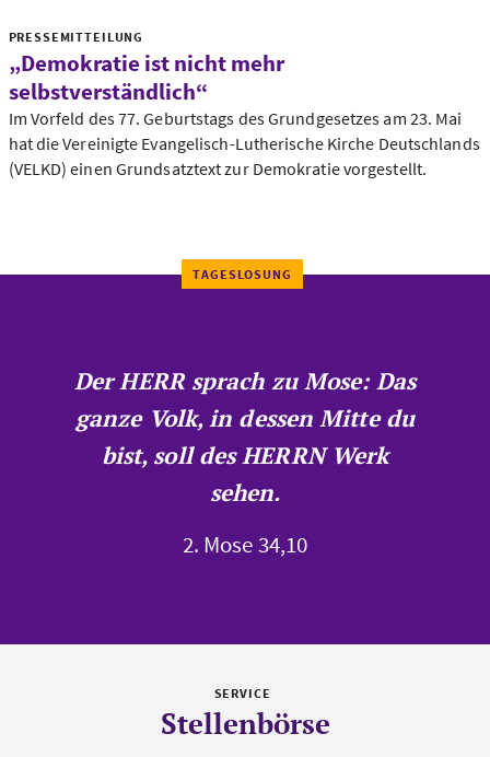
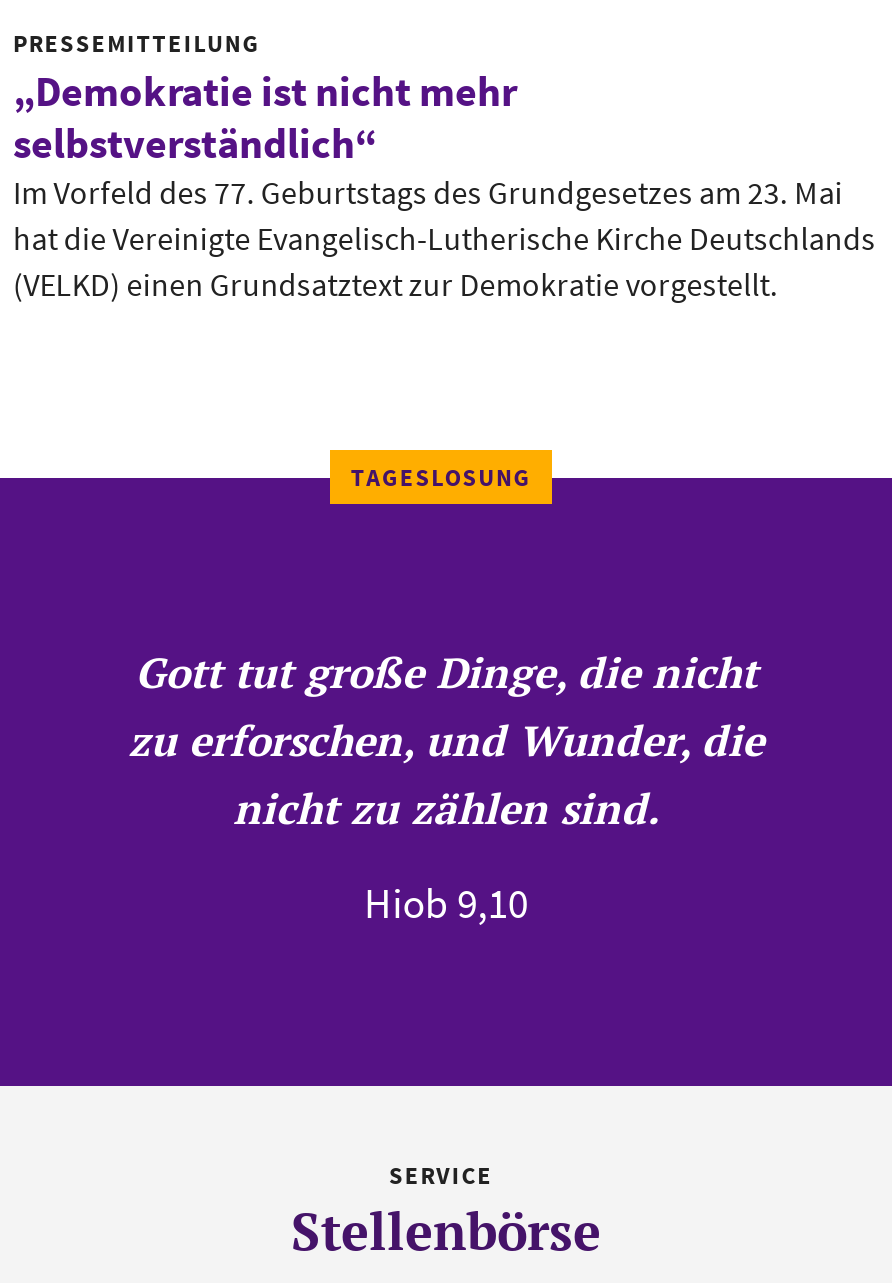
- Der HERR sprach zu Mose: Das
- ganze Volk, in dessen Mitte du
- bist, soll des HERRN Werk
- sehen.
+ Gott tut große Dinge, die nicht
+ zu erforschen, und Wunder, die
+ nicht zu zählen sind.

- 2. Mose 34,10
+ Hiob 9,10
